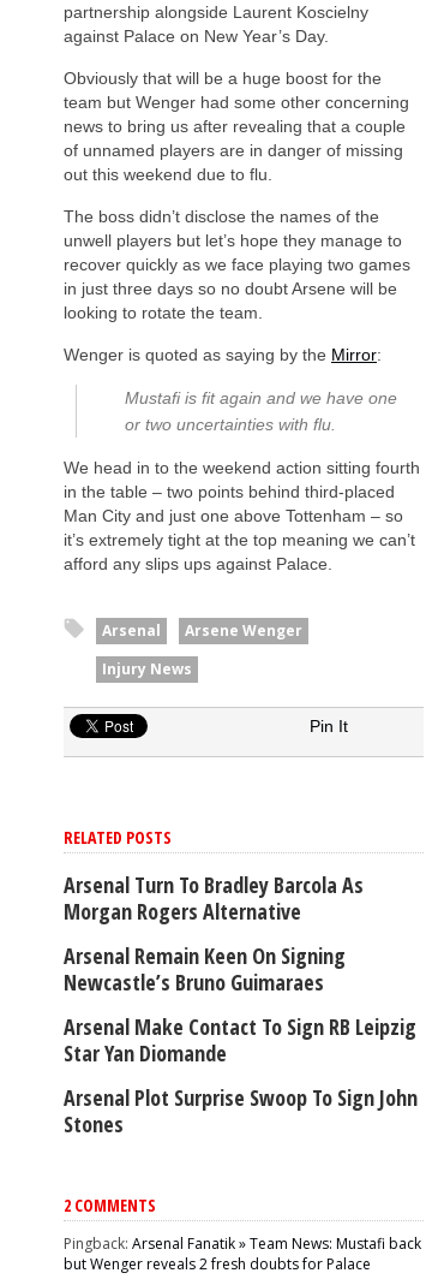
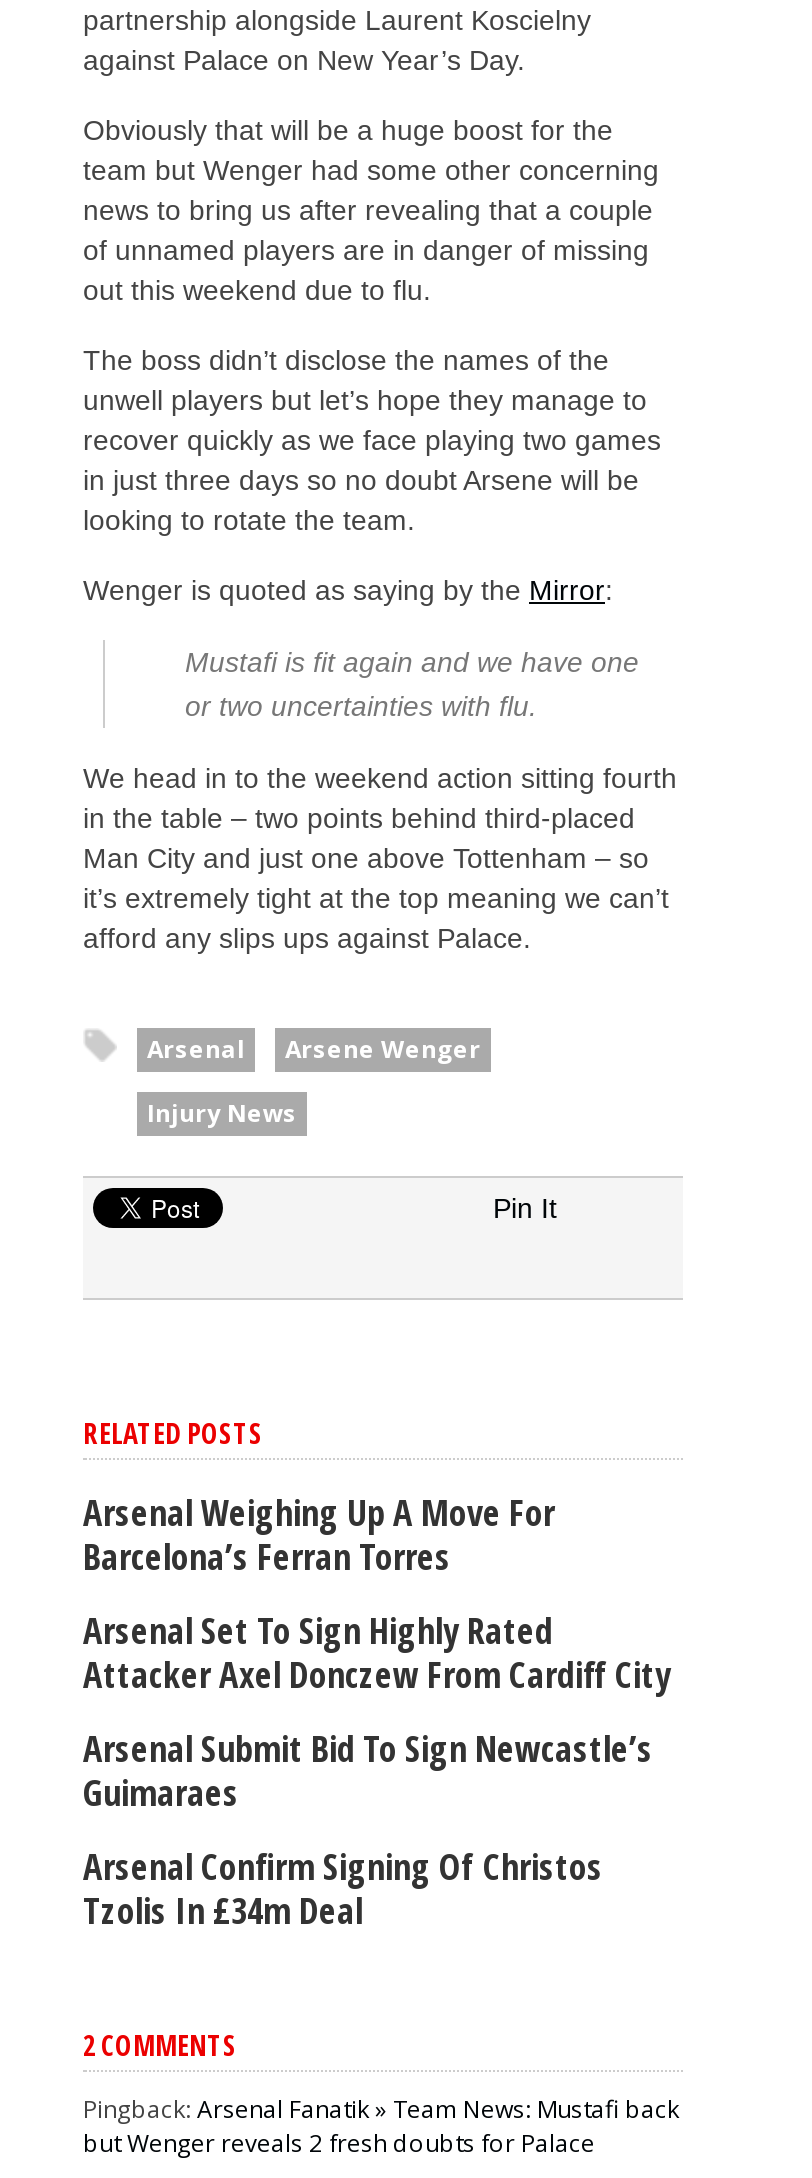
- Arsenal Turn To Bradley Barcola As
- Morgan Rogers Alternative
+ Arsenal Weighing Up A Move For
+ Barcelona’s Ferran Torres

- Arsenal Remain Keen On Signing
- Newcastle’s Bruno Guimaraes
+ Arsenal Set To Sign Highly Rated
+ Attacker Axel Donczew From Cardiff City

- Arsenal Make Contact To Sign RB Leipzig
- Star Yan Diomande
+ Arsenal Submit Bid To Sign Newcastle’s
+ Guimaraes

- Arsenal Plot Surprise Swoop To Sign John
- Stones
+ Arsenal Confirm Signing Of Christos
+ Tzolis In £34m Deal
